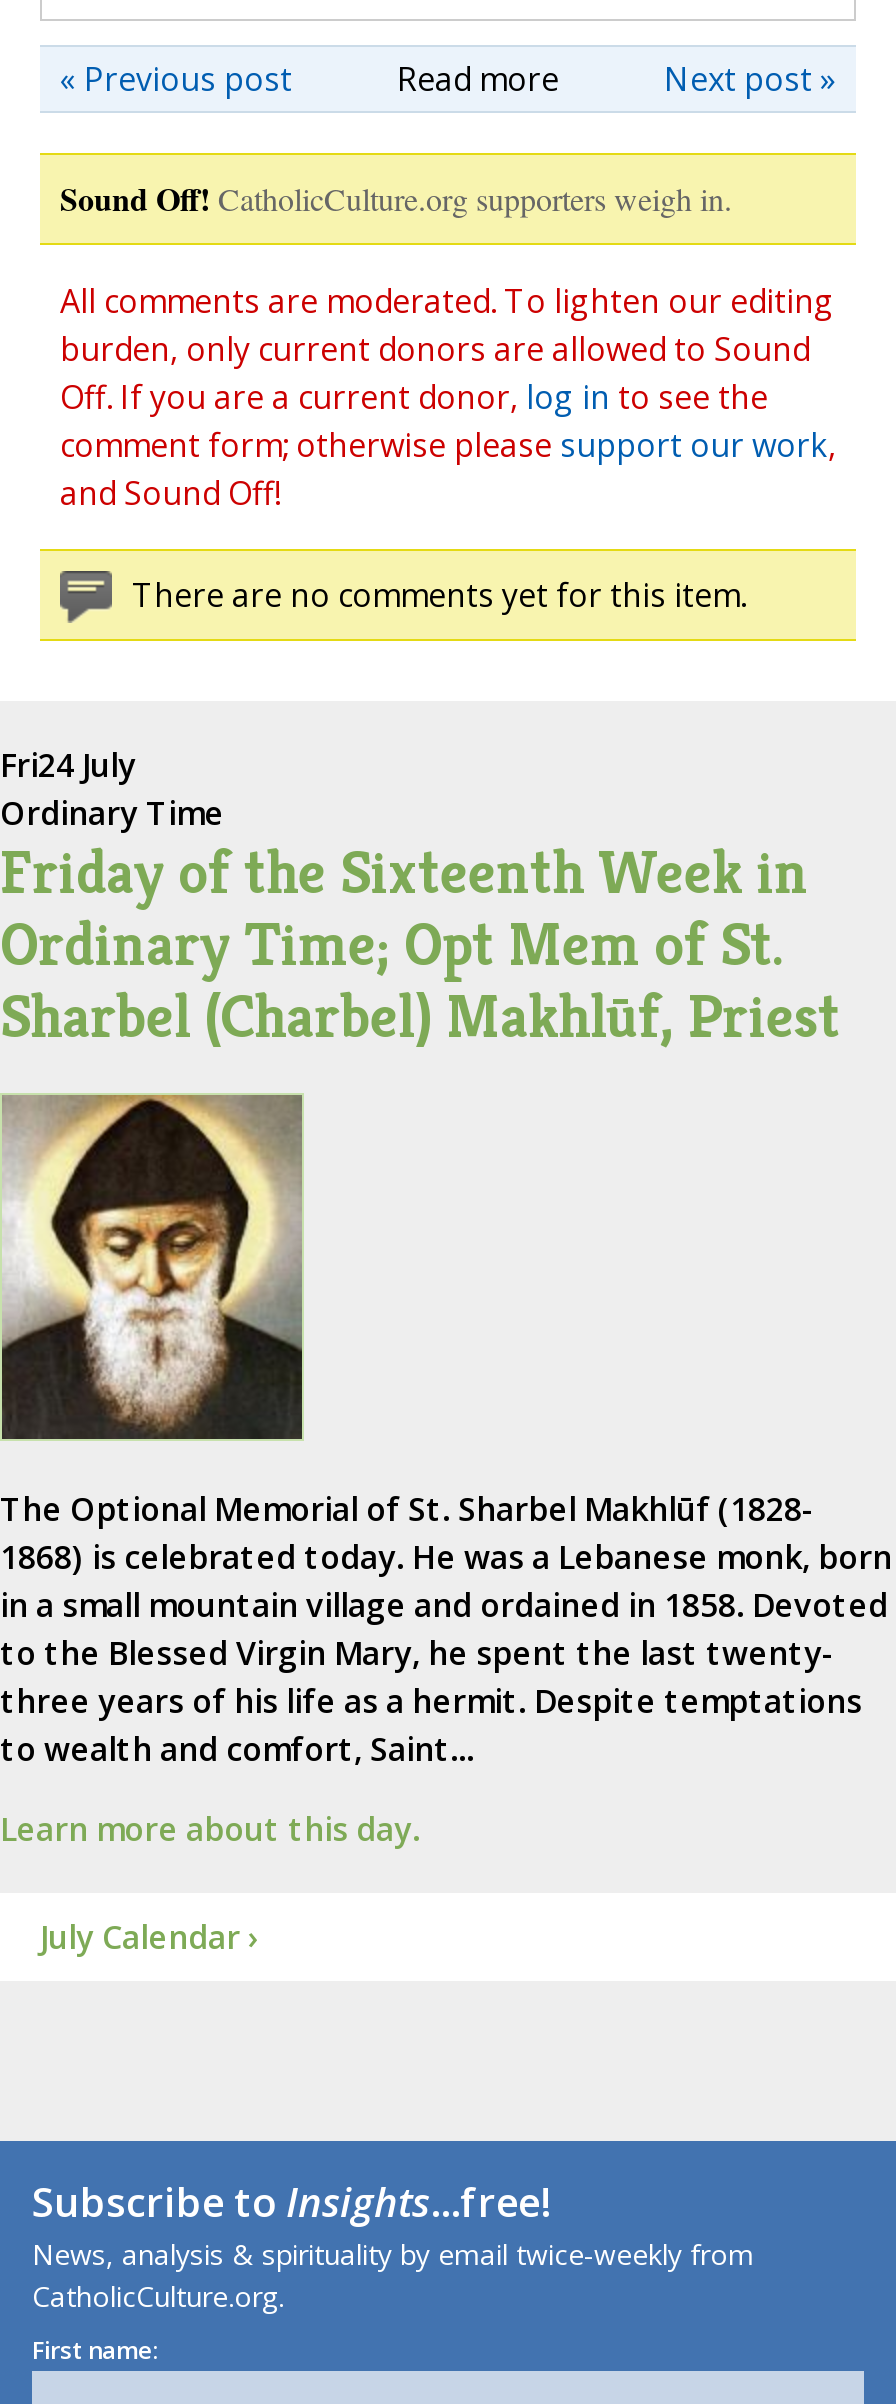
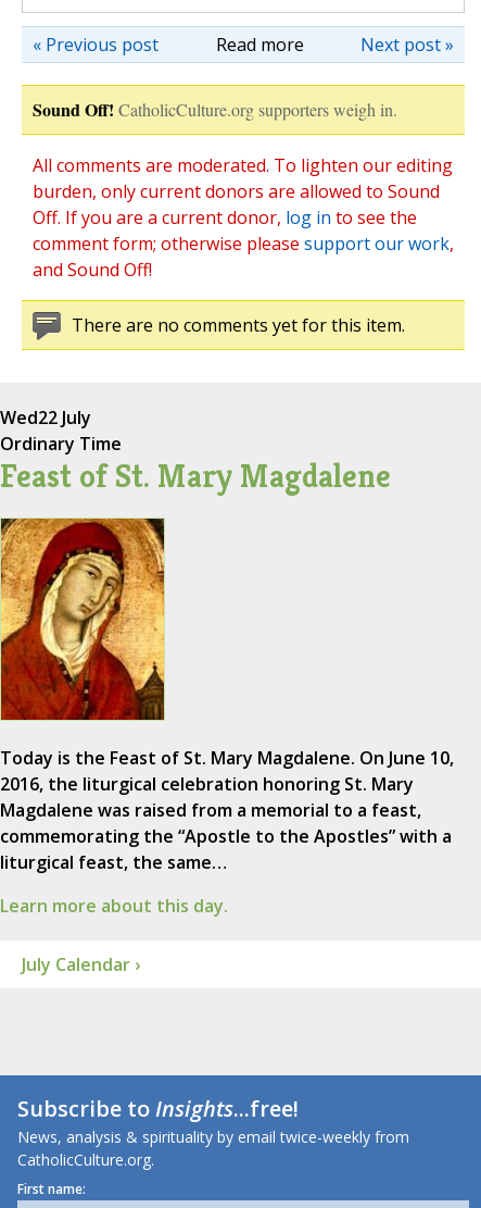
- Fri24 July
+ Wed22 July

- Friday of the Sixteenth Week in
- Ordinary Time; Opt Mem of St.
- Sharbel (Charbel) Makhlūf, Priest
+ Feast of St. Mary Magdalene

- [image]
+ [image]

- The Optional Memorial of St. Sharbel Makhlūf (1828-
- 1868) is celebrated today. He was a Lebanese monk, born
- in a small mountain village and ordained in 1858. Devoted
- to the Blessed Virgin Mary, he spent the last twenty-
- three years of his life as a hermit. Despite temptations
- to wealth and comfort, Saint…
+ Today is the Feast of St. Mary Magdalene. On June 10,
+ 2016, the liturgical celebration honoring St. Mary
+ Magdalene was raised from a memorial to a feast,
+ commemorating the “Apostle to the Apostles” with a
+ liturgical feast, the same…
